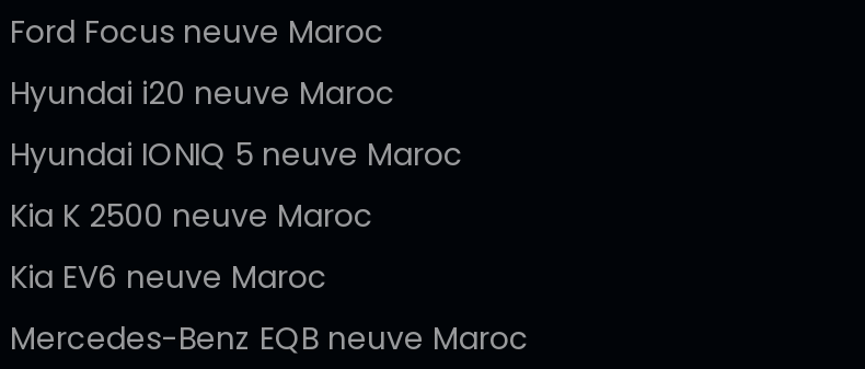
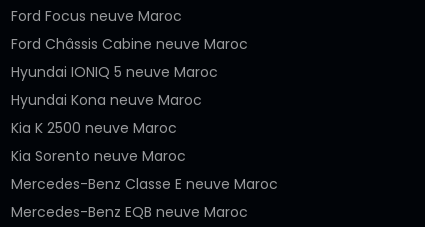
- Hyundai i20 neuve Maroc
+ Ford Châssis Cabine neuve Maroc

+ Hyundai Kona neuve Maroc

- Kia EV6 neuve Maroc
+ Kia Sorento neuve Maroc
+ Mercedes-Benz Classe E neuve Maroc
